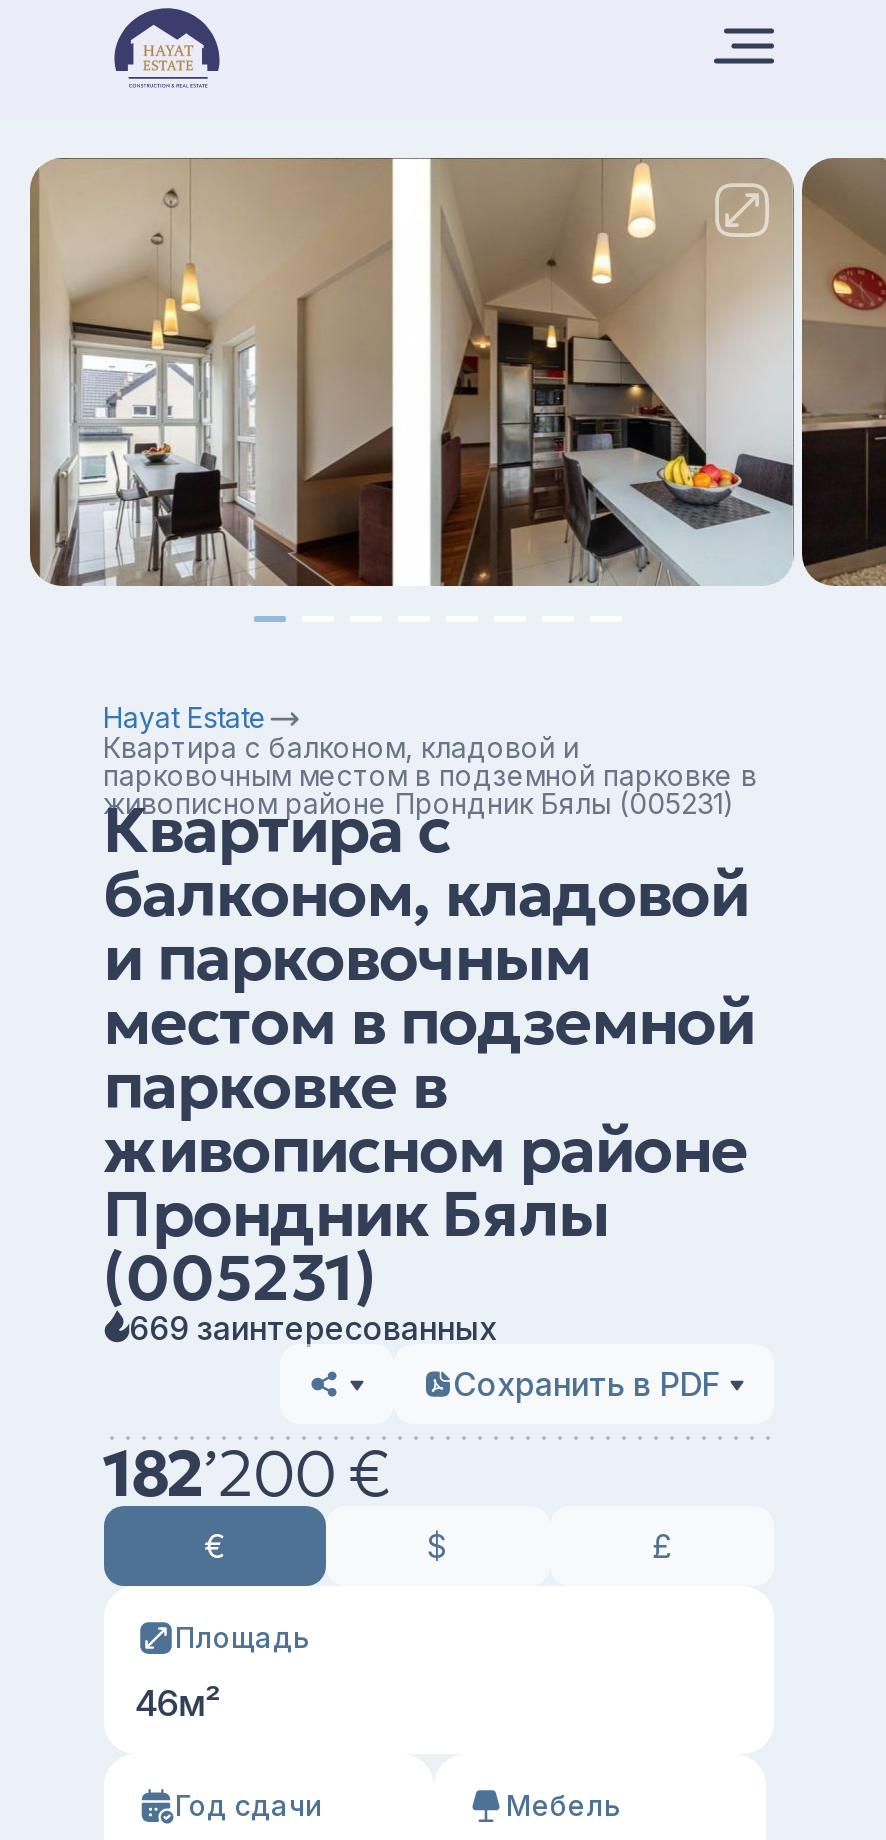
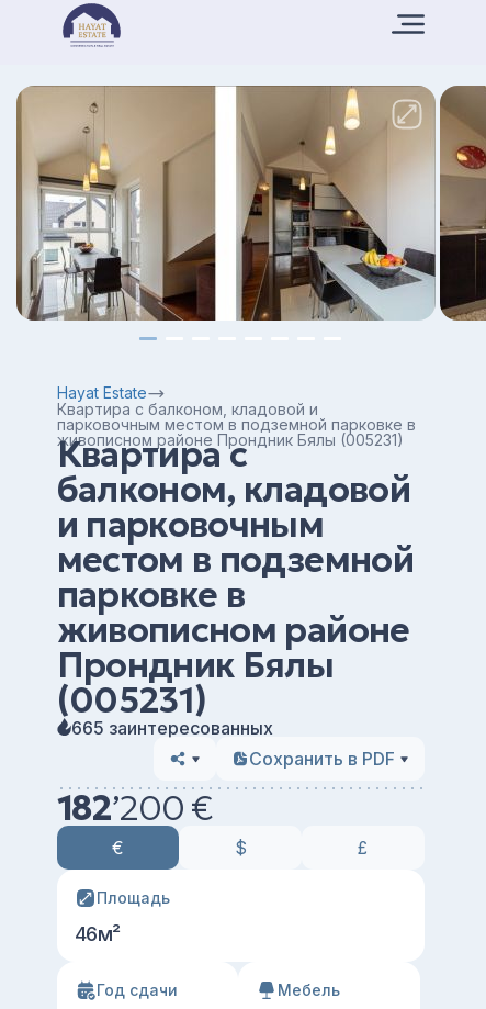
- 669 заинтересованных
+ 665 заинтересованных
